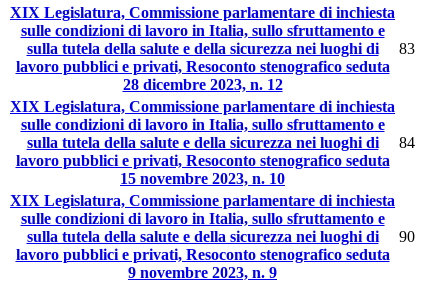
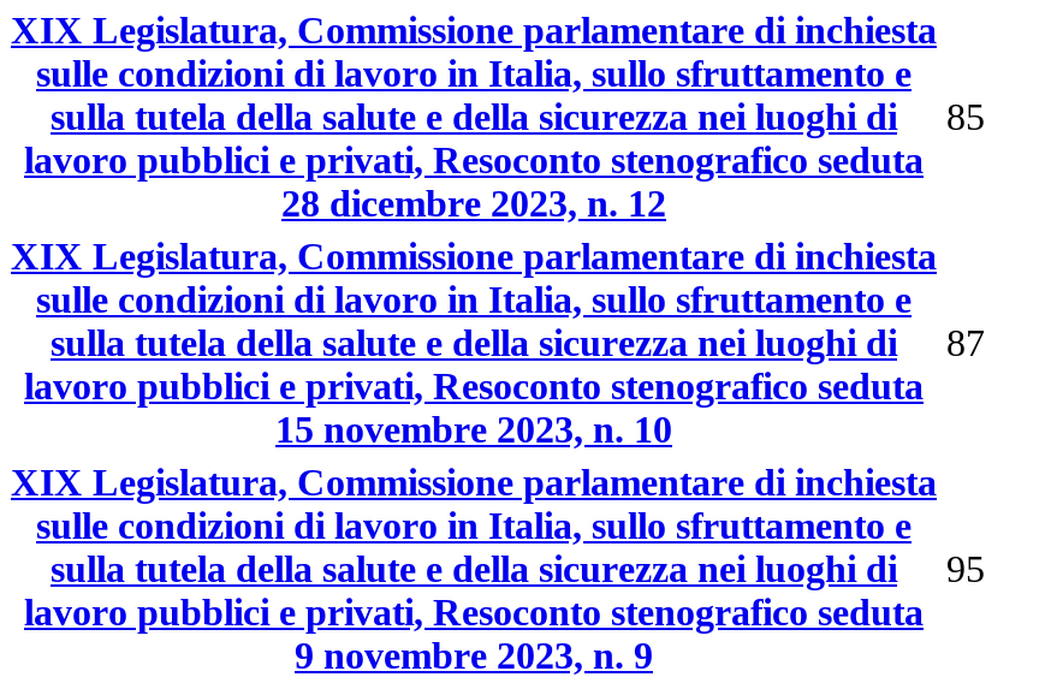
- sulla tutela della salute e della sicurezza nei luoghi di 83
+ sulla tutela della salute e della sicurezza nei luoghi di 85

- sulla tutela della salute e della sicurezza nei luoghi di 84
+ sulla tutela della salute e della sicurezza nei luoghi di 87

- sulla tutela della salute e della sicurezza nei luoghi di 90
+ sulla tutela della salute e della sicurezza nei luoghi di 95
